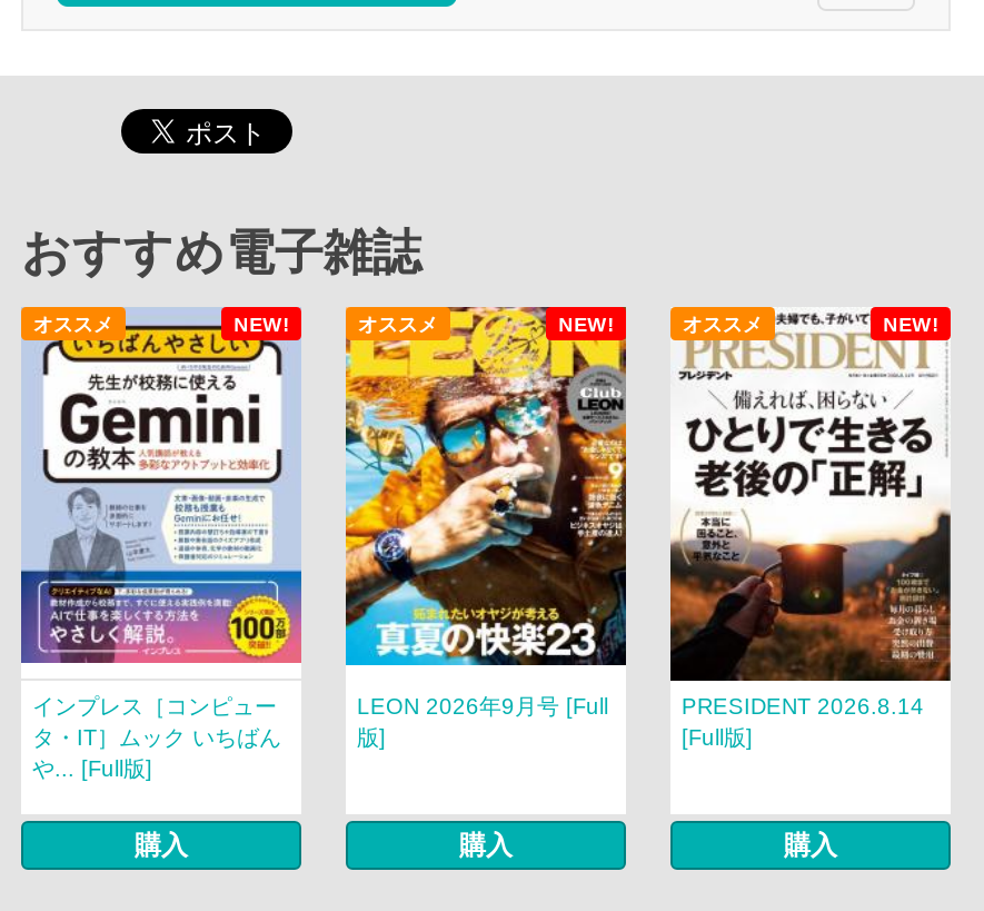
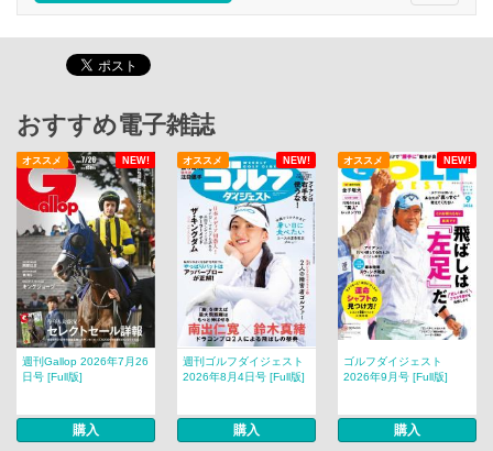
- [image]
- インプレス［コンピュー
- タ・IT］ムック いちばん
- や... [Full版]
+ [image]
+ 週刊Gallop 2026年7月26
+ 日号 [Full版]

- [image]
- LEON 2026年9月号 [Full
- 版]
+ [image]
+ 週刊ゴルフダイジェスト
+ 2026年8月4日号 [Full版]

- [image]
- PRESIDENT 2026.8.14
- [Full版]
+ [image]
+ ゴルフダイジェスト
+ 2026年9月号 [Full版]
